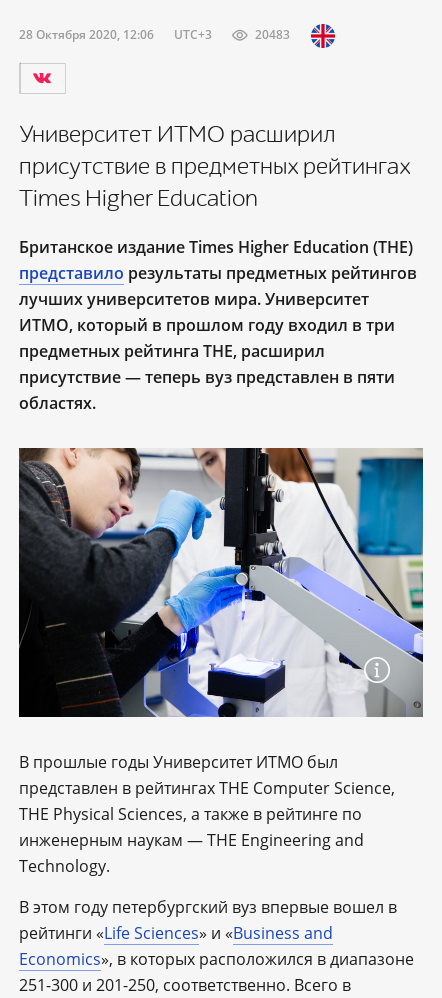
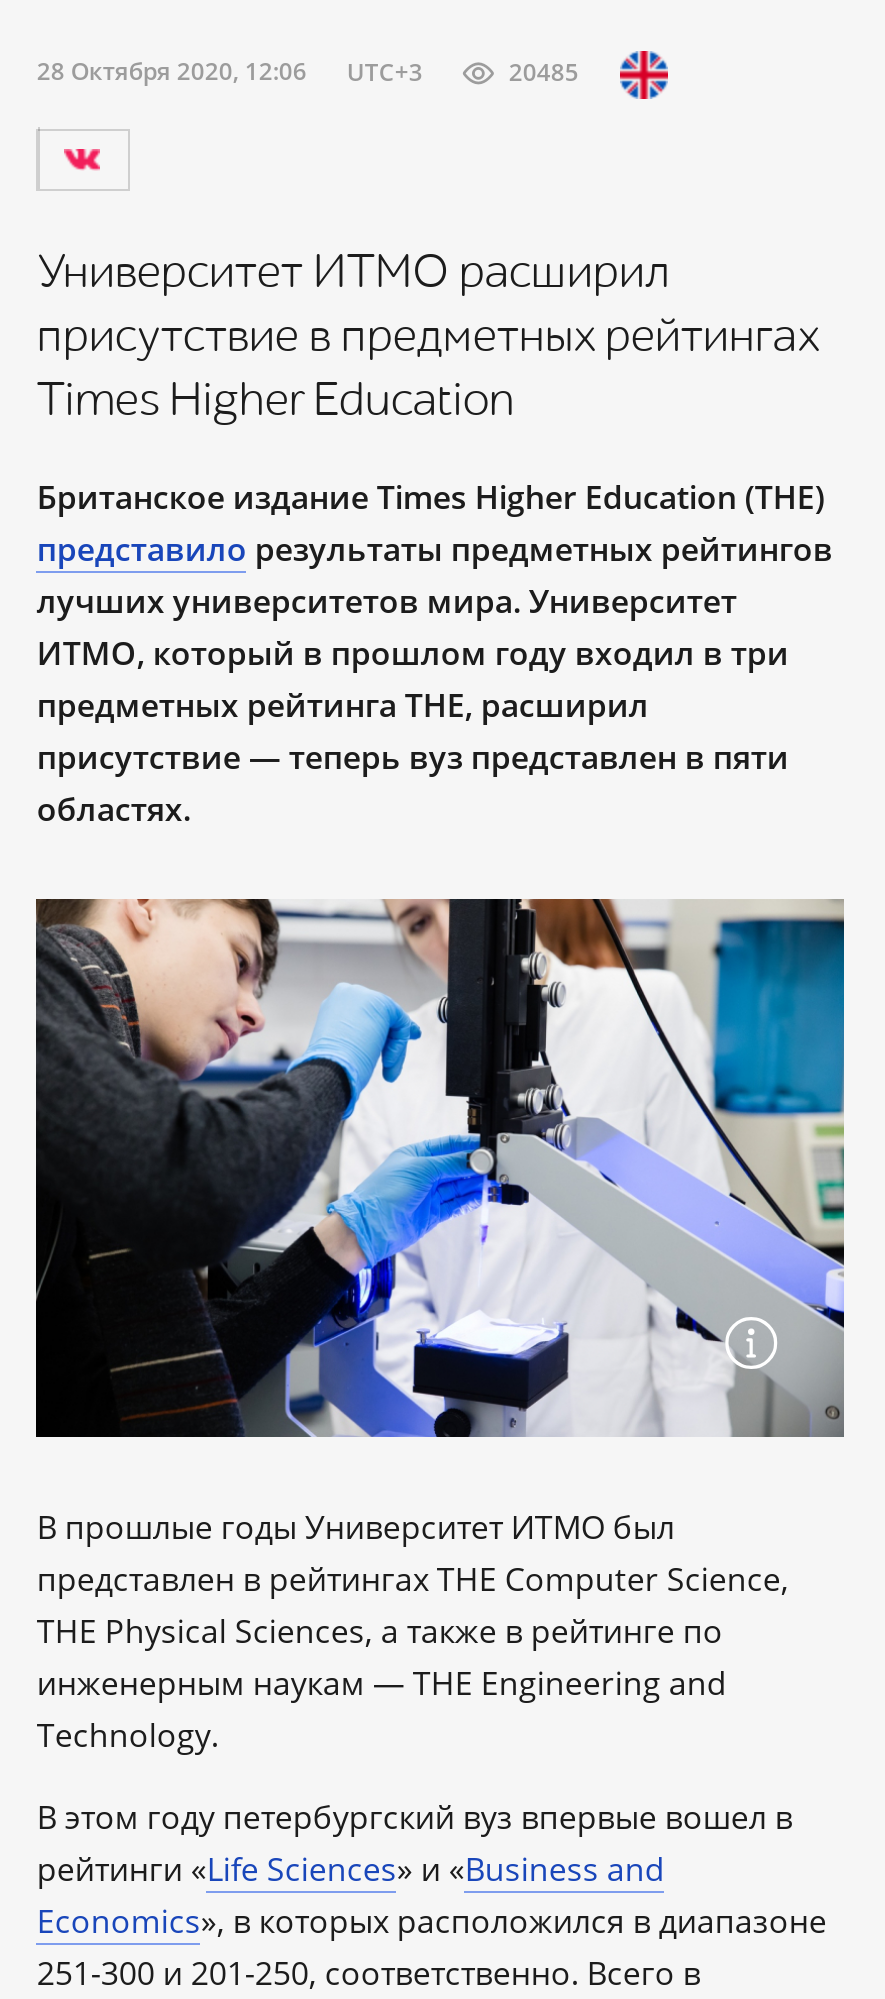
- 20483
+ 20485
